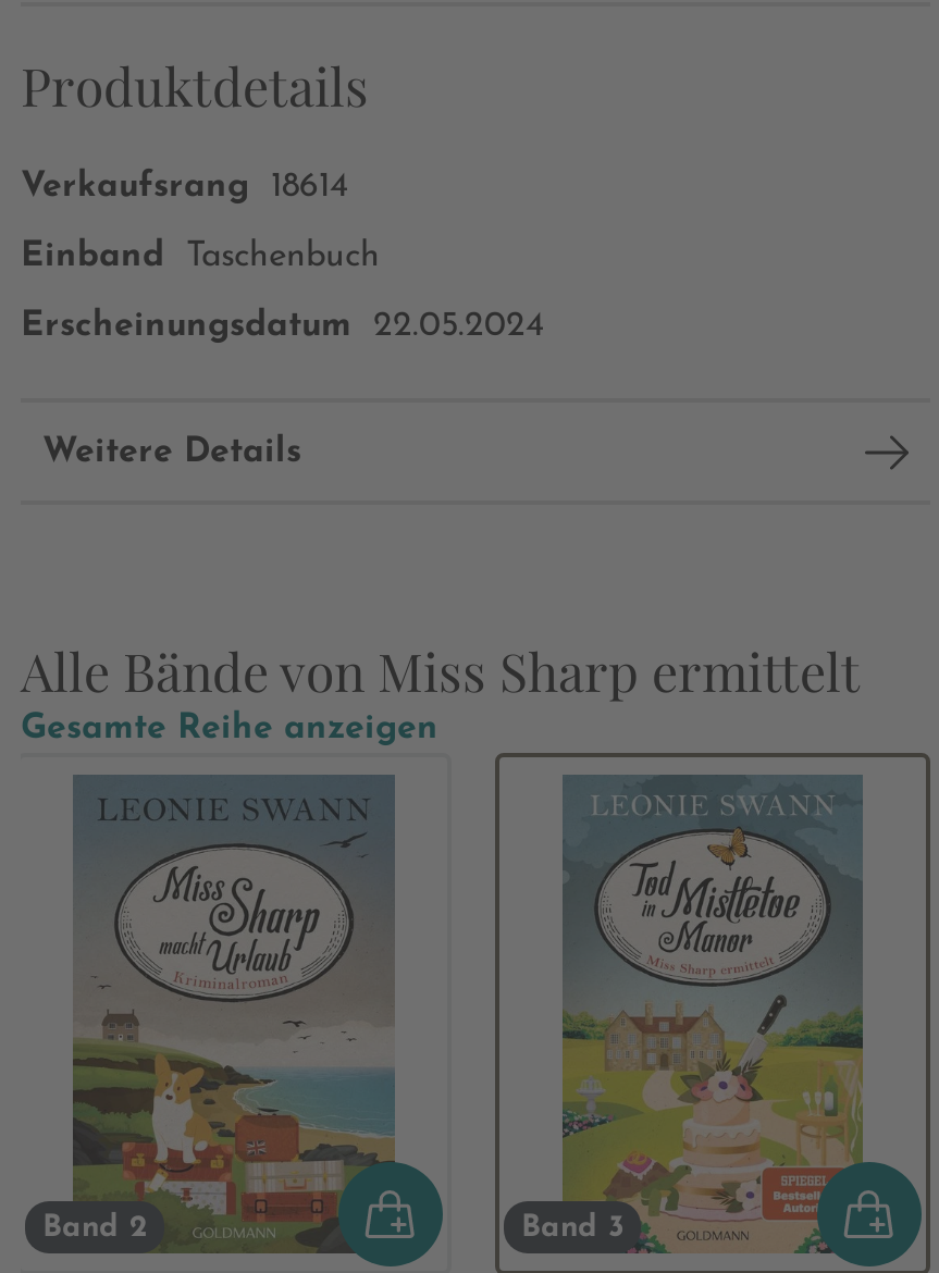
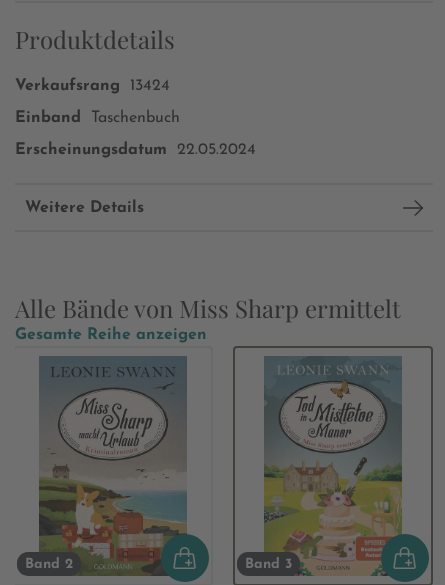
- Verkaufsrang 18614
+ Verkaufsrang 13424
